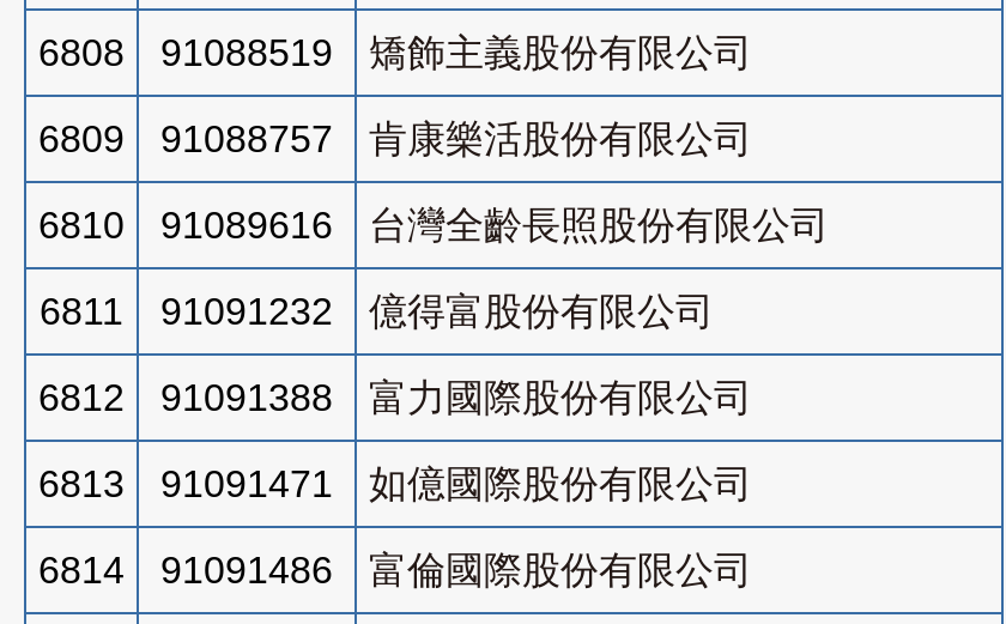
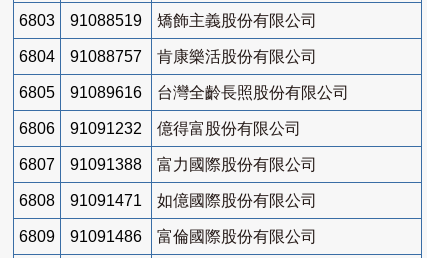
- 6808 91088519 矯飾主義股份有限公司
+ 6803 91088519 矯飾主義股份有限公司

- 6809 91088757 肯康樂活股份有限公司
+ 6804 91088757 肯康樂活股份有限公司

- 6810 91089616 台灣全齡長照股份有限公司
+ 6805 91089616 台灣全齡長照股份有限公司

- 6811 91091232 億得富股份有限公司
+ 6806 91091232 億得富股份有限公司

- 6812 91091388 富力國際股份有限公司
+ 6807 91091388 富力國際股份有限公司

- 6813 91091471 如億國際股份有限公司
+ 6808 91091471 如億國際股份有限公司

- 6814 91091486 富倫國際股份有限公司
+ 6809 91091486 富倫國際股份有限公司
